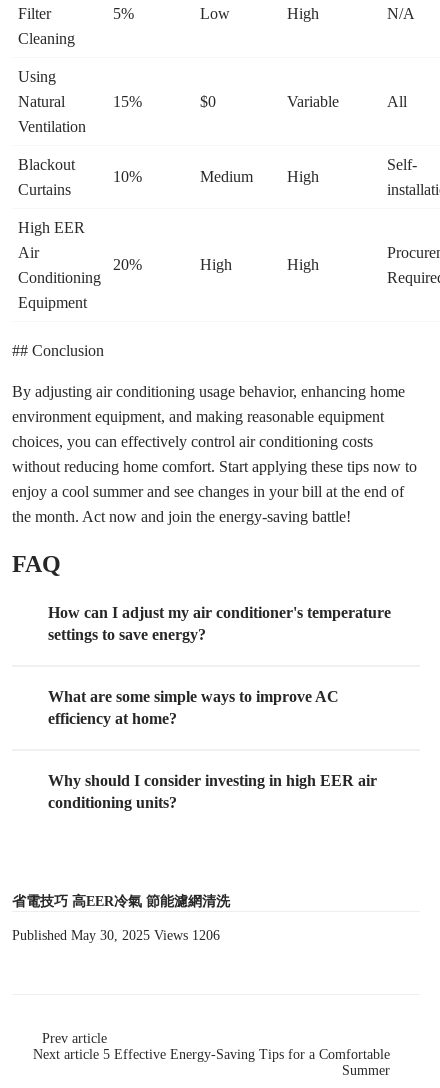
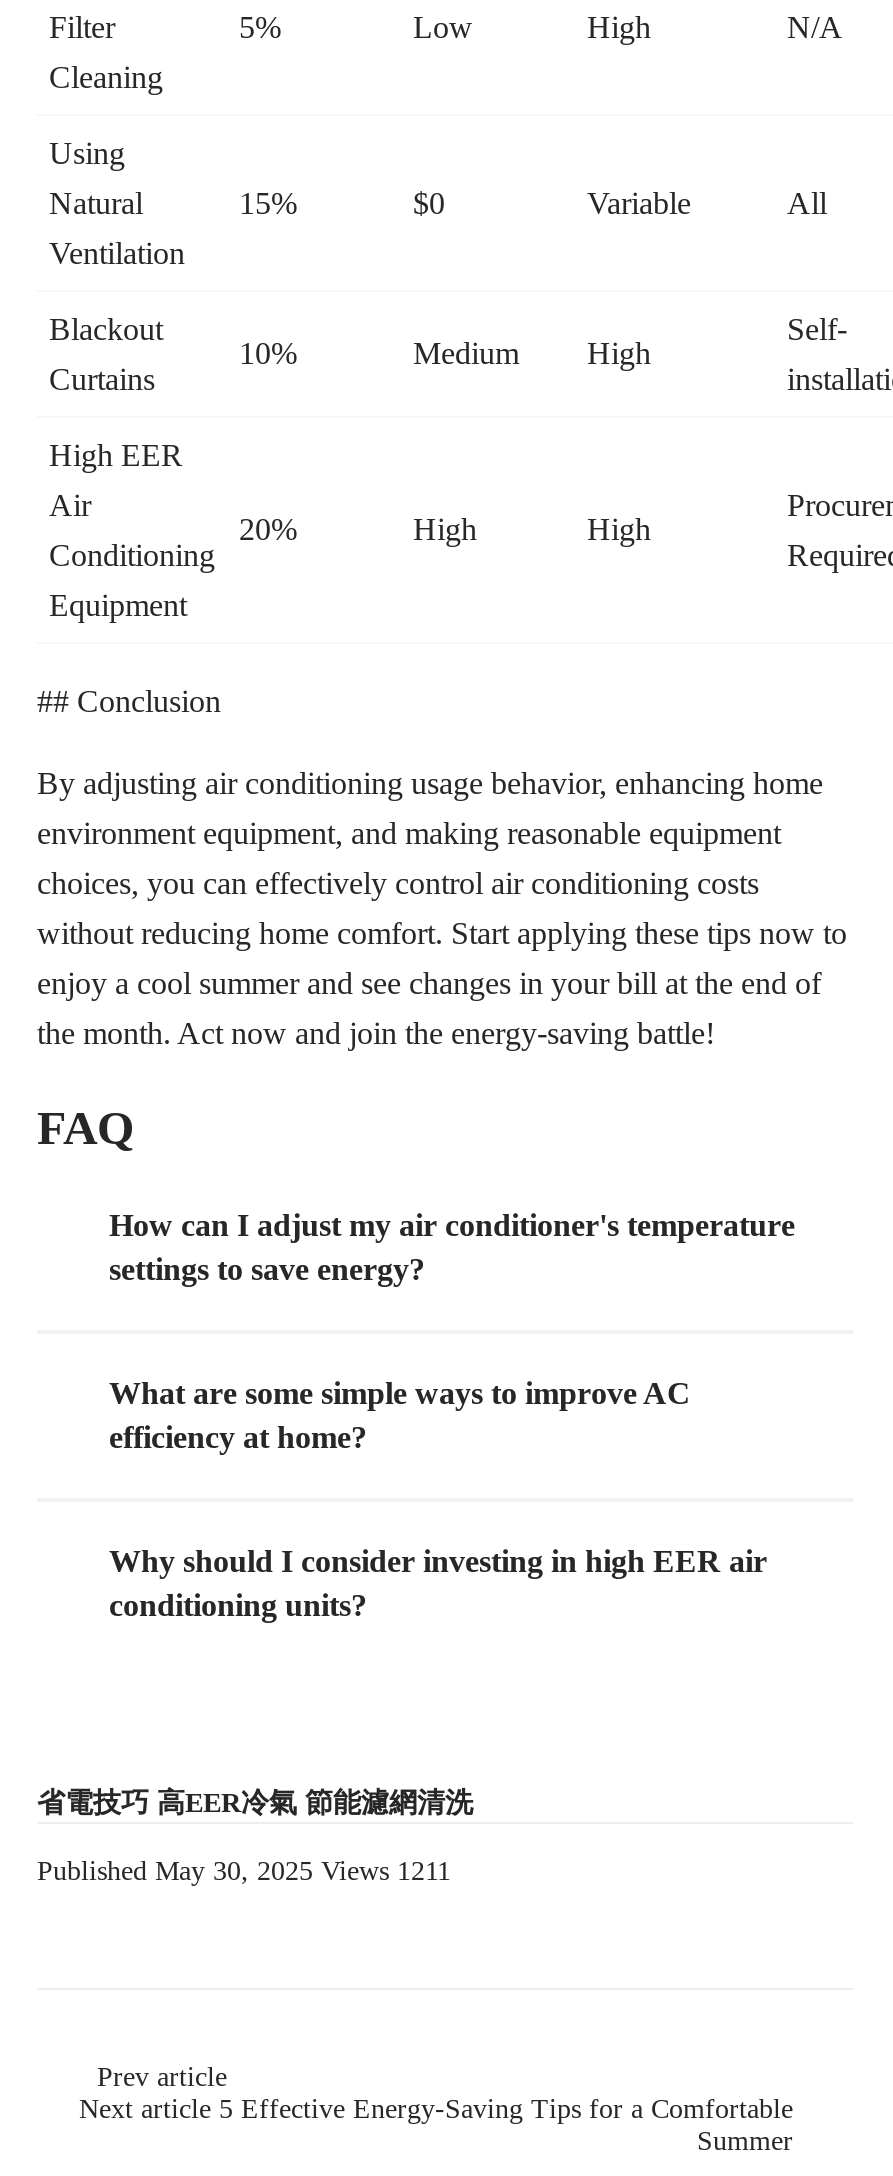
- Published May 30, 2025 Views 1206
+ Published May 30, 2025 Views 1211
